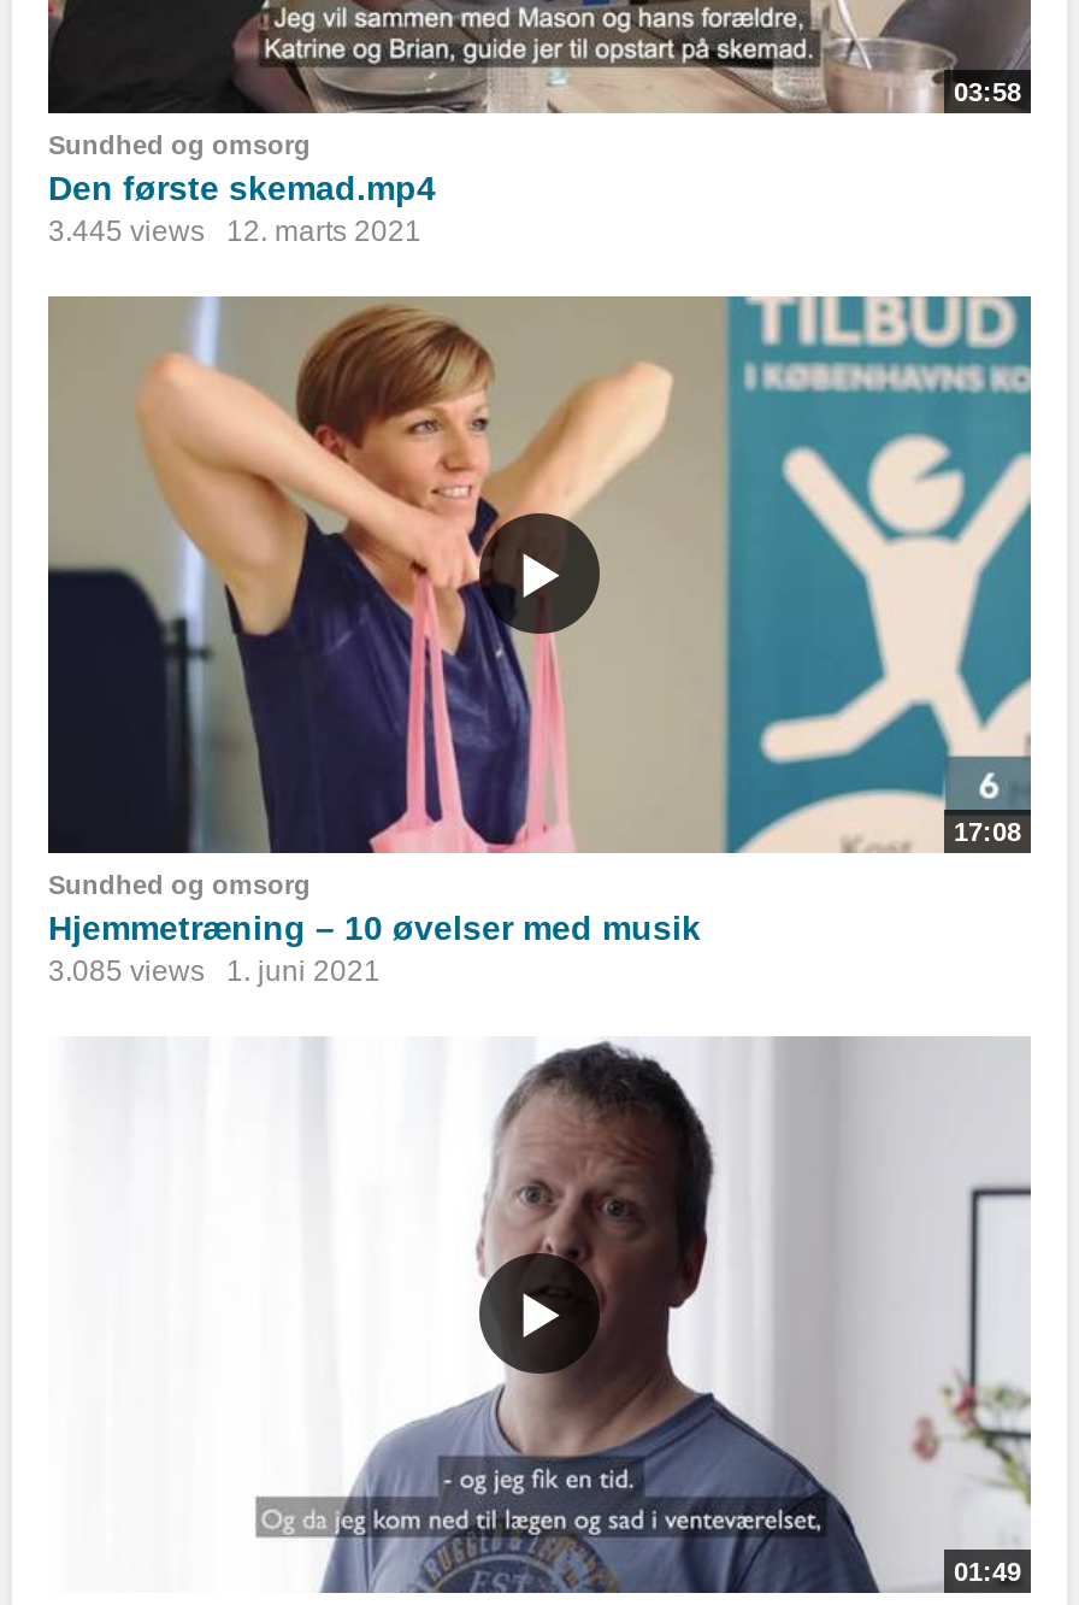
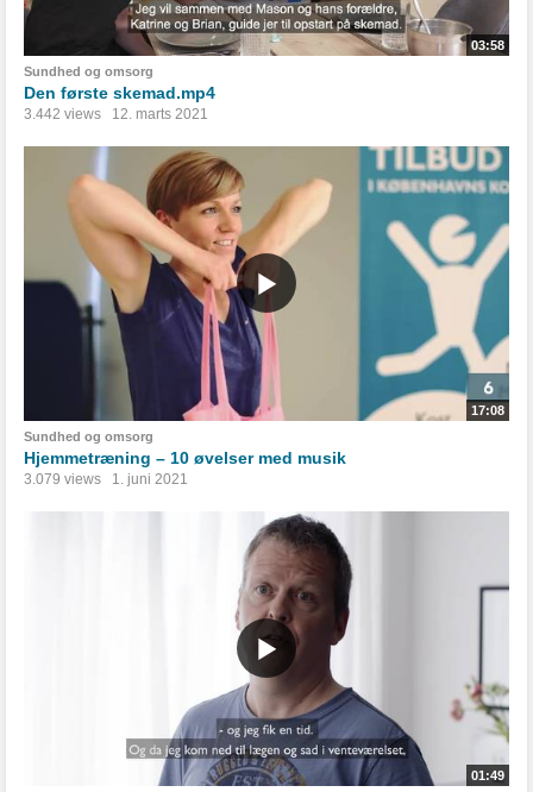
- 3.445 views 12. marts 2021
+ 3.442 views 12. marts 2021

- 3.085 views 1. juni 2021
+ 3.079 views 1. juni 2021
